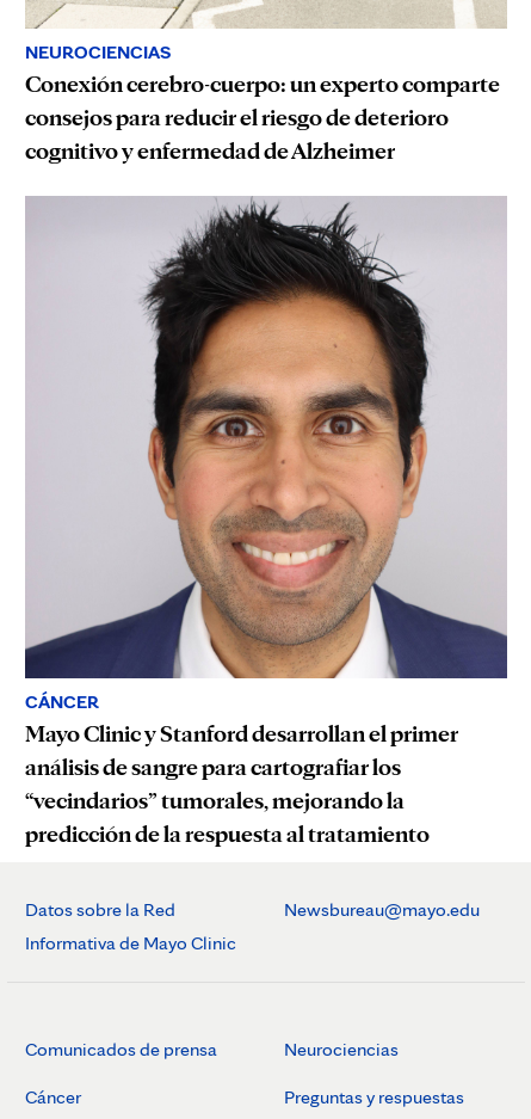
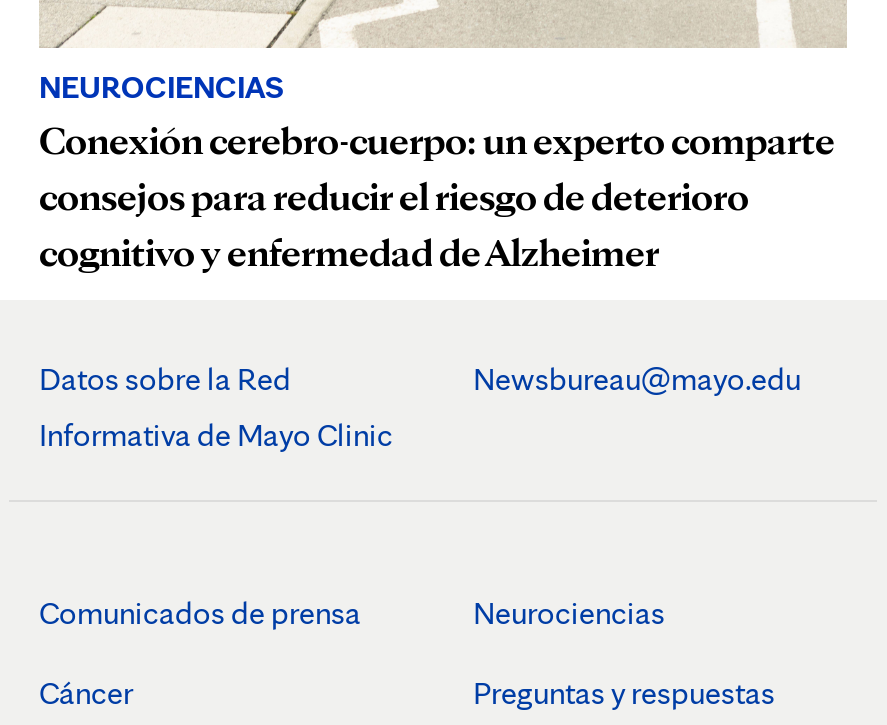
- [image]
- CÁNCER
- Mayo Clinic y Stanford desarrollan el primer
- análisis de sangre para cartografiar los
- “vecindarios” tumorales, mejorando la
- predicción de la respuesta al tratamiento
